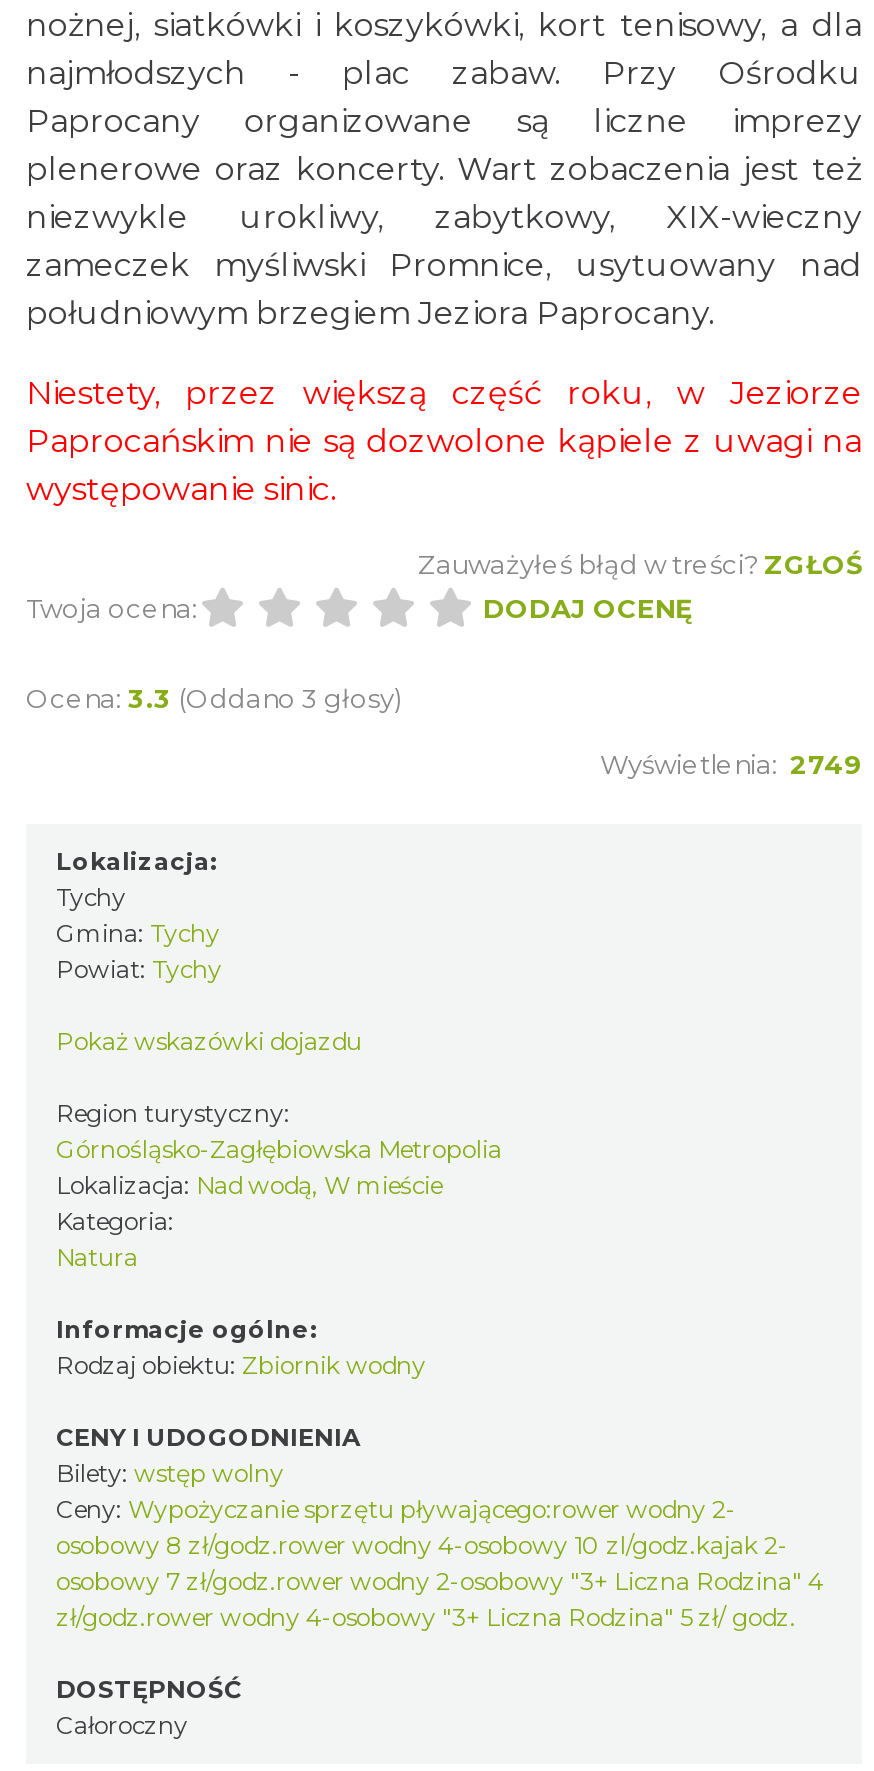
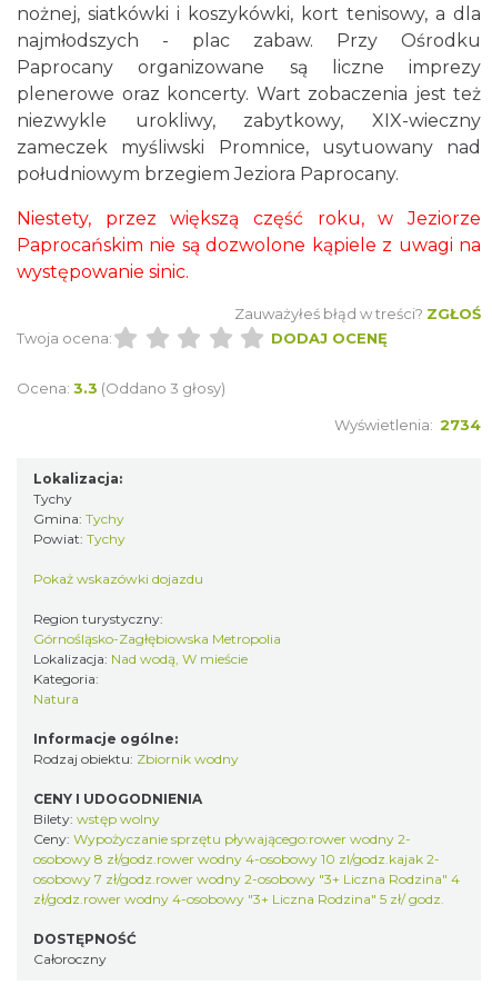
- Wyświetlenia: 2749
+ Wyświetlenia: 2734
